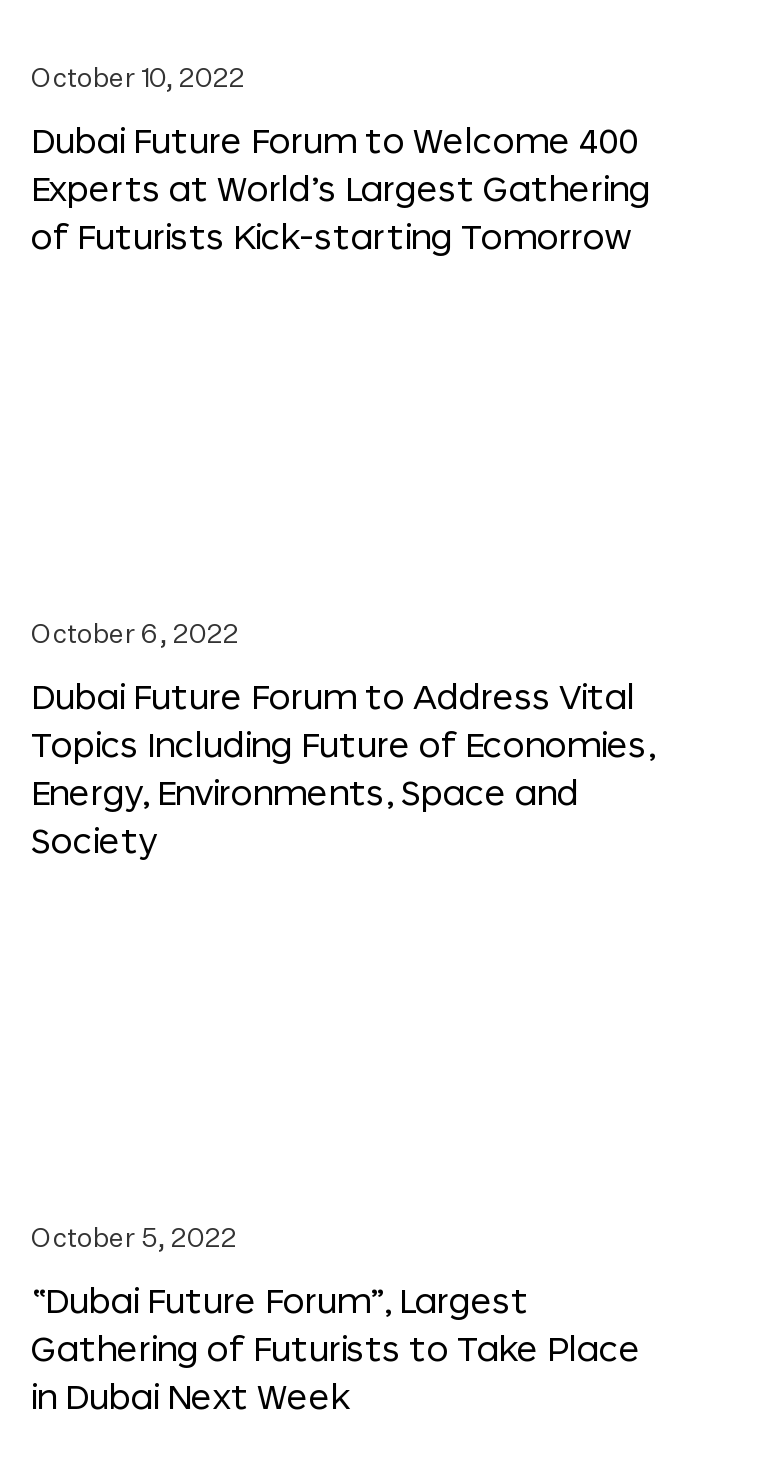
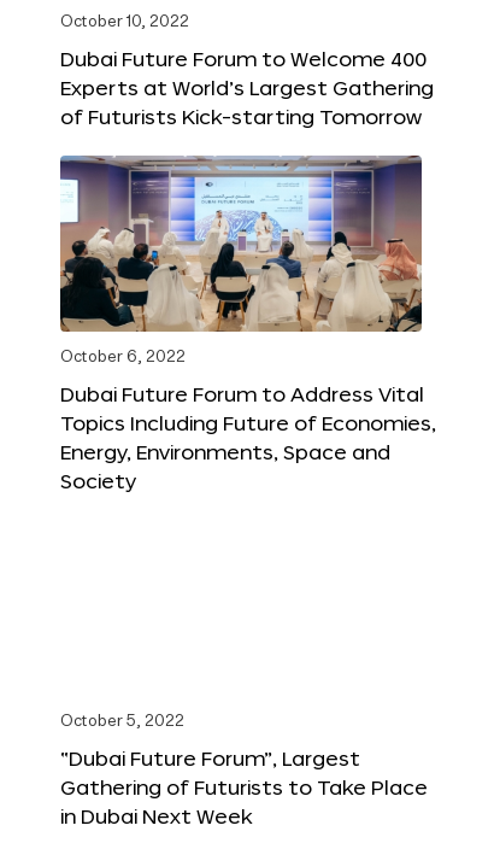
+ [image]
